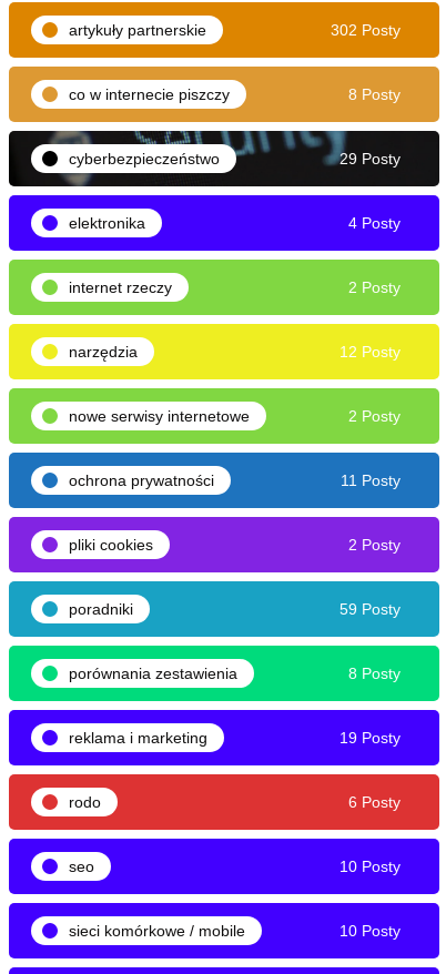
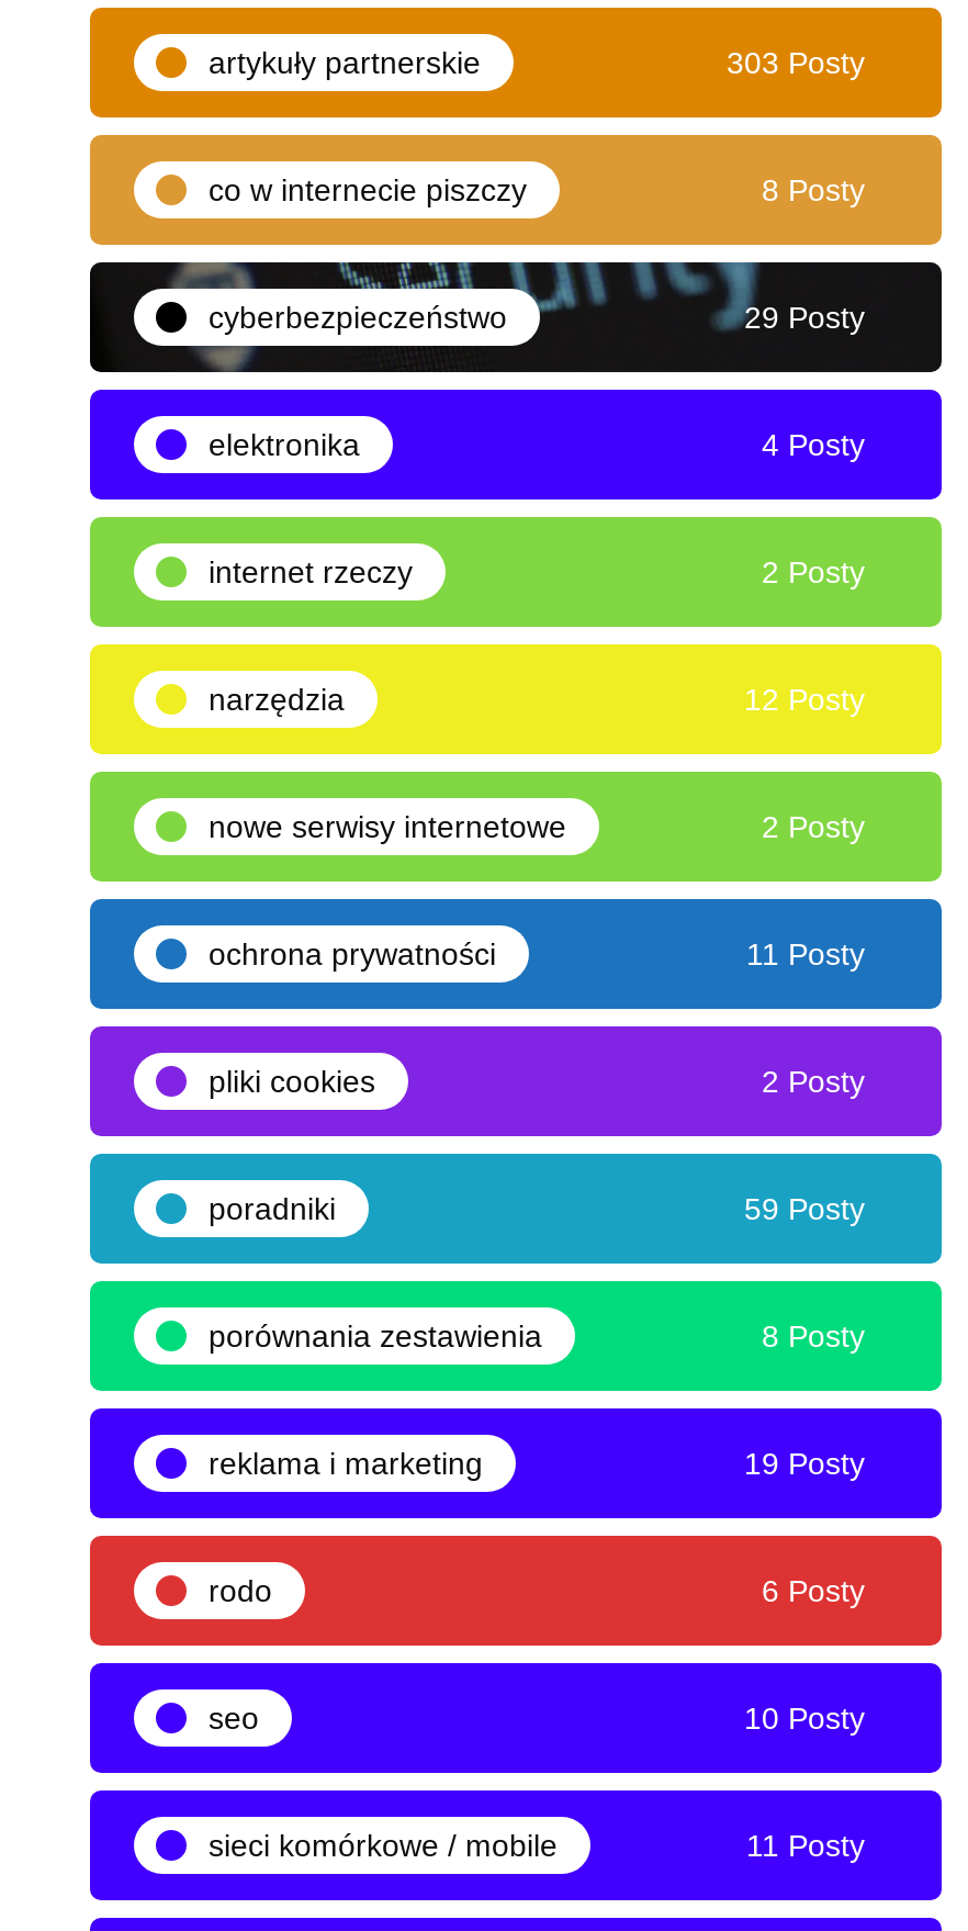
- 302 Posty
+ 303 Posty

- 10 Posty
+ 11 Posty
